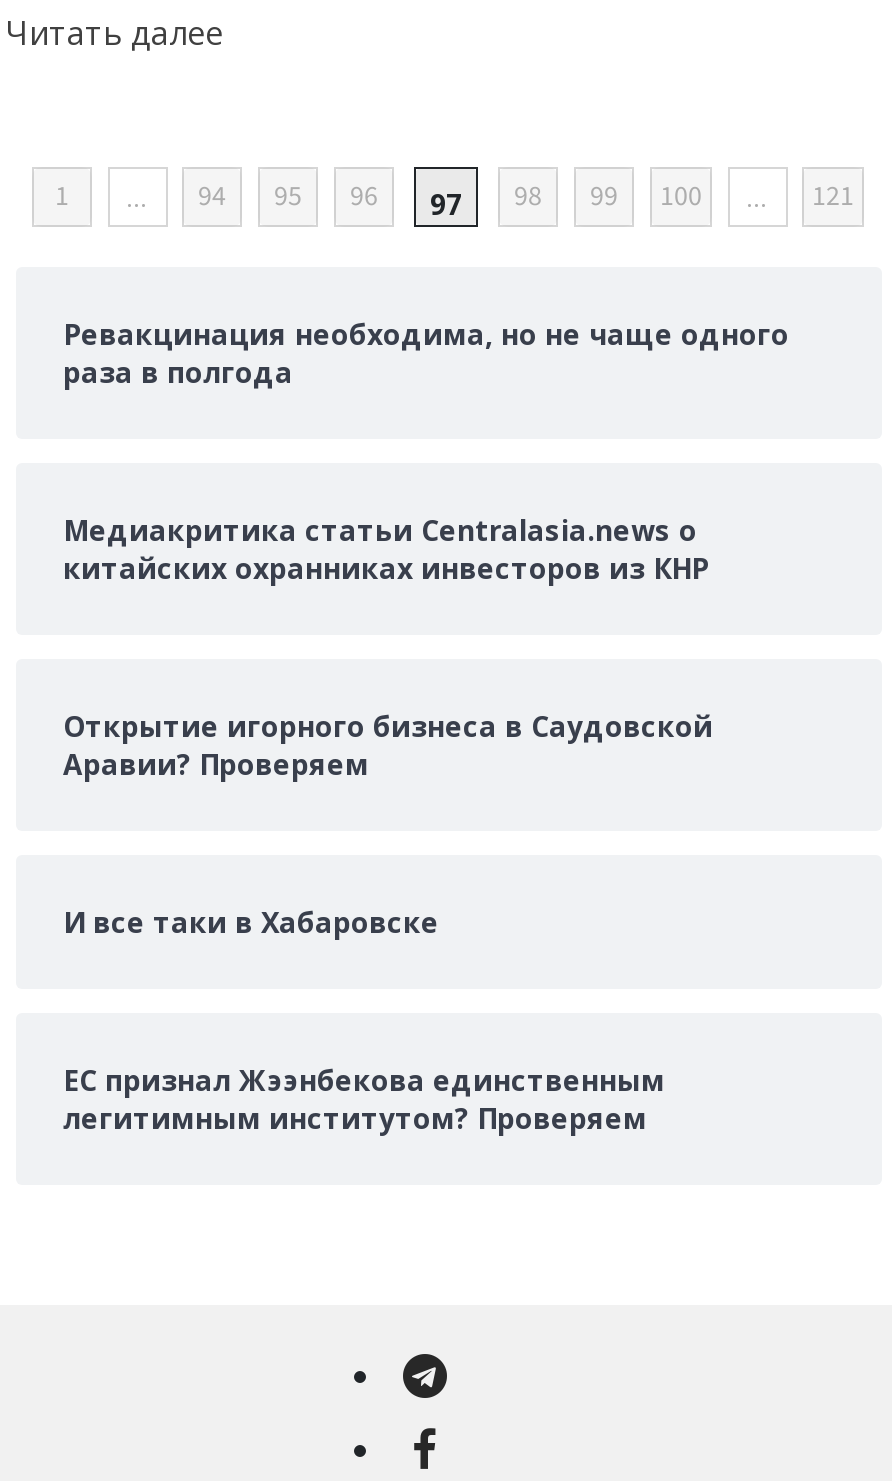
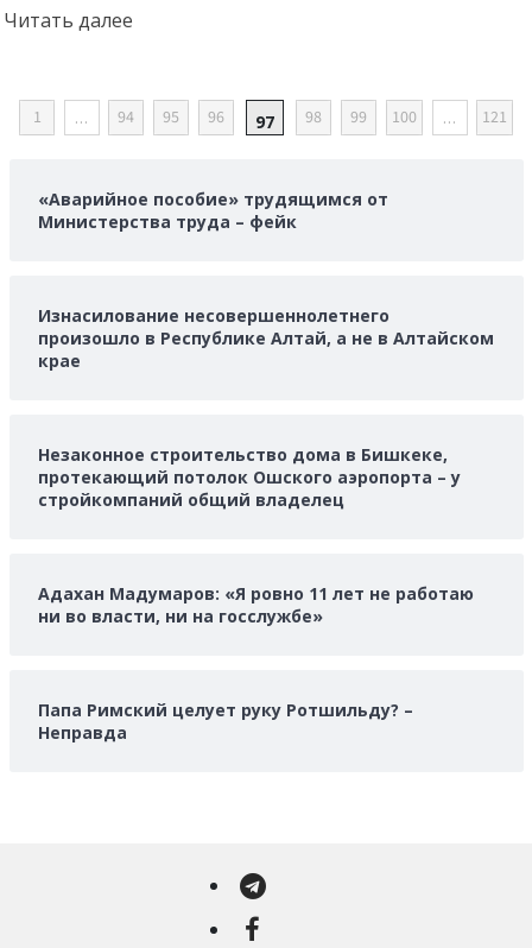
- Ревакцинация необходима, но не чаще одного
- раза в полгода
+ «Аварийное пособие» трудящимся от
+ Министерства труда – фейк

- Медиакритика статьи Сentralasia.news о
- китайских охранниках инвесторов из КНР
+ Изнасилование несовершеннолетнего
+ произошло в Республике Алтай, а не в Алтайском
+ крае

- Открытие игорного бизнеса в Саудовской
- Аравии? Проверяем
+ Незаконное строительство дома в Бишкеке,
+ протекающий потолок Ошского аэропорта – у
+ стройкомпаний общий владелец

- И все таки в Хабаровске
+ Адахан Мадумаров: «Я ровно 11 лет не работаю
+ ни во власти, ни на госслужбе»

- ЕС признал Жээнбекова единственным
- легитимным институтом? Проверяем
+ Папа Римский целует руку Ротшильду? –
+ Неправда
